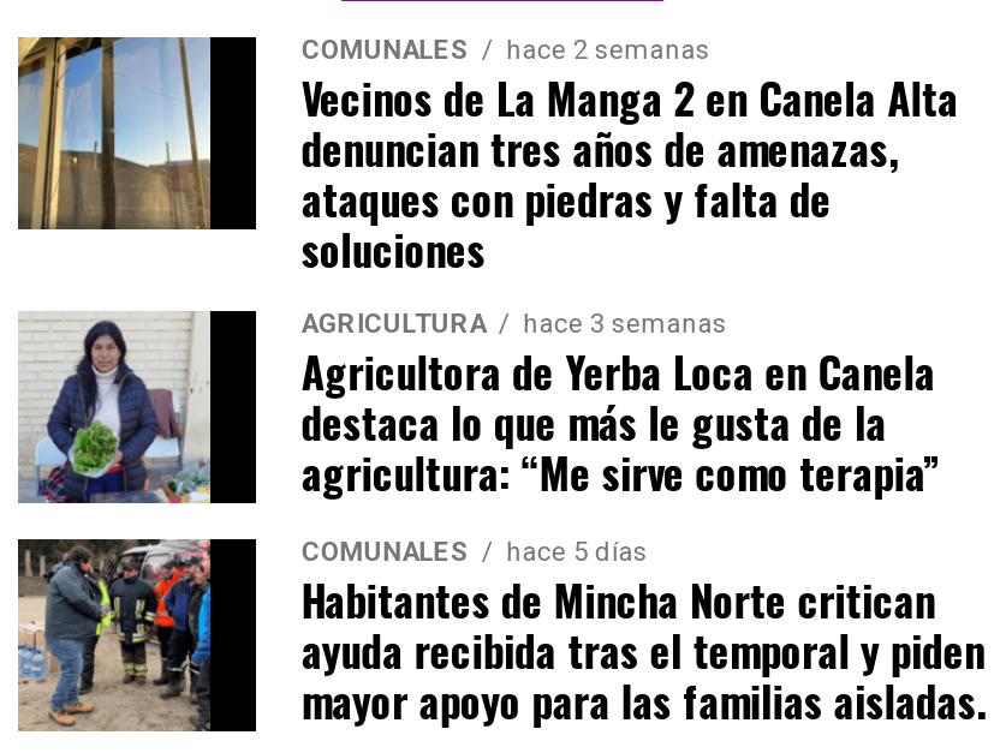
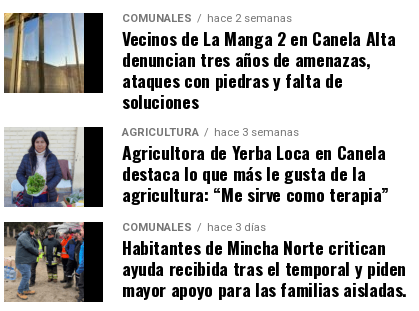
- COMUNALES hace 5 días
+ COMUNALES hace 3 días
